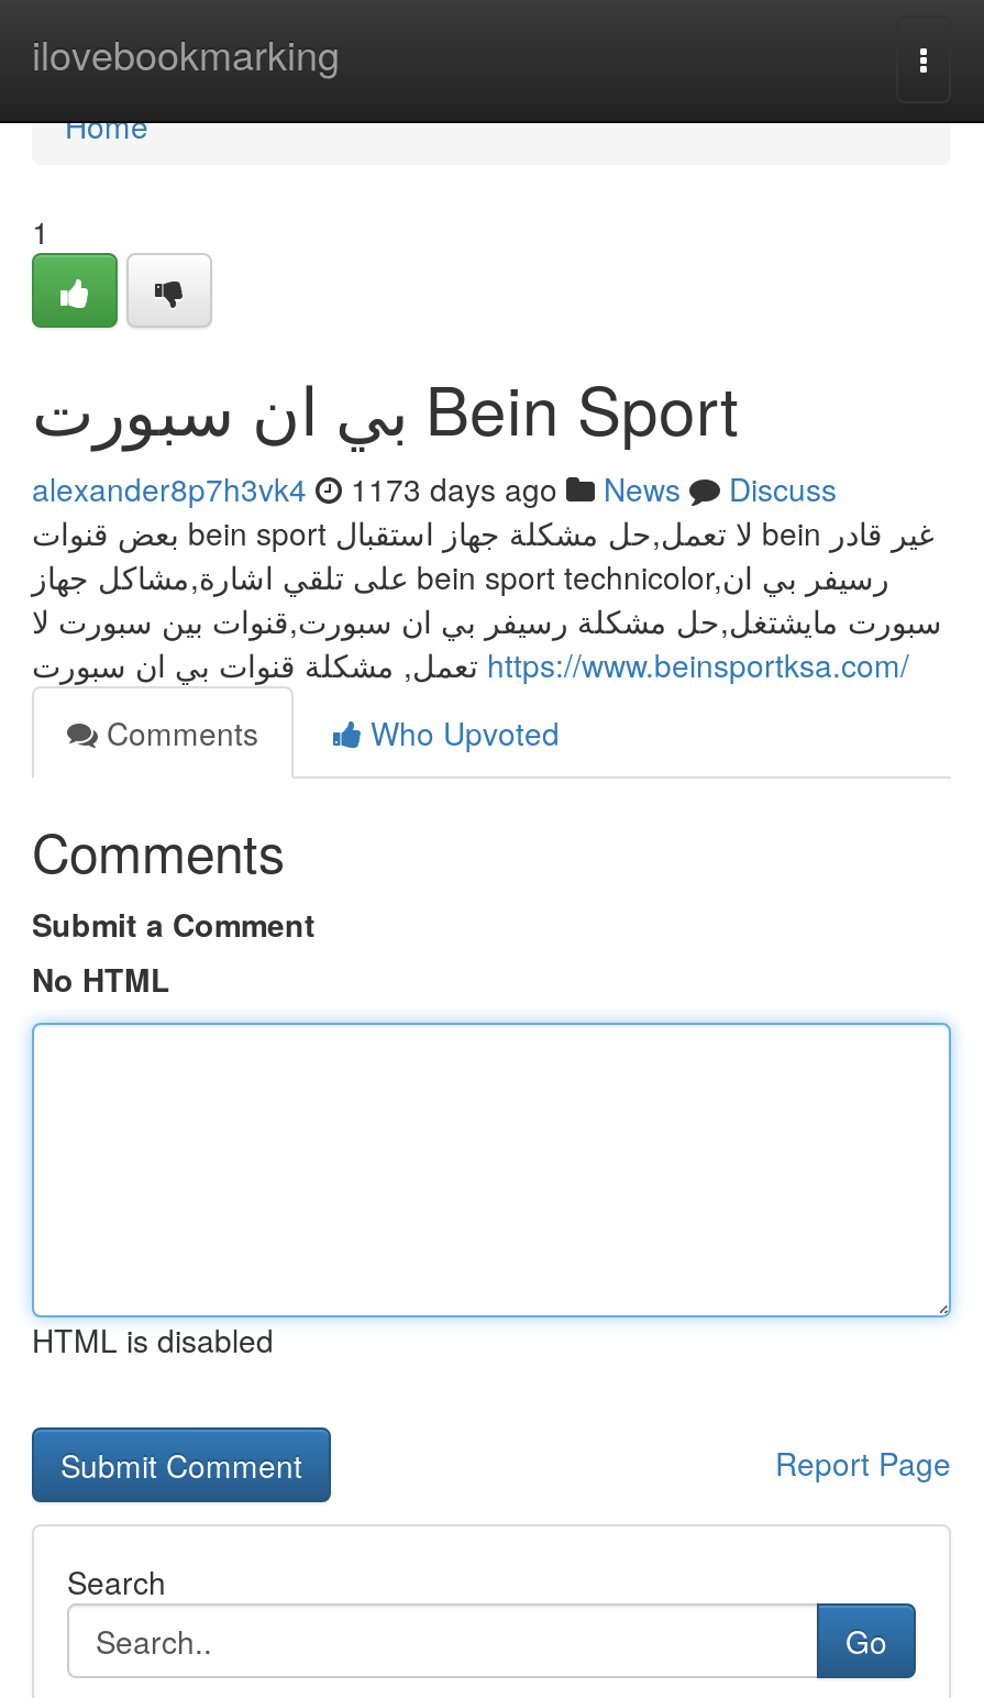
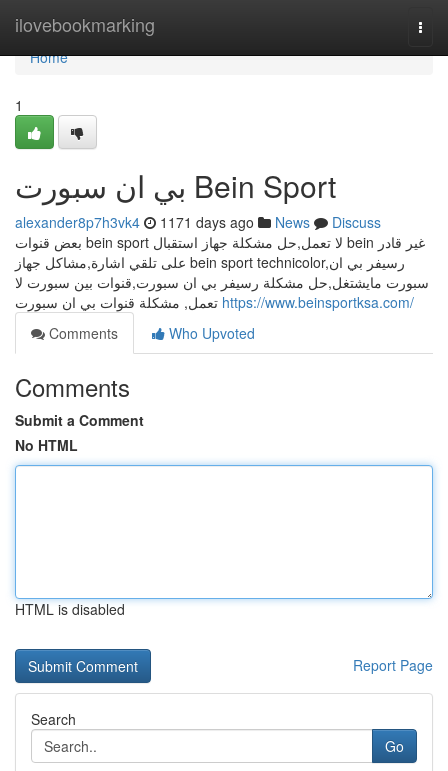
- alexander8p7h3vk4 1173 days ago News Discuss
+ alexander8p7h3vk4 1171 days ago News Discuss
